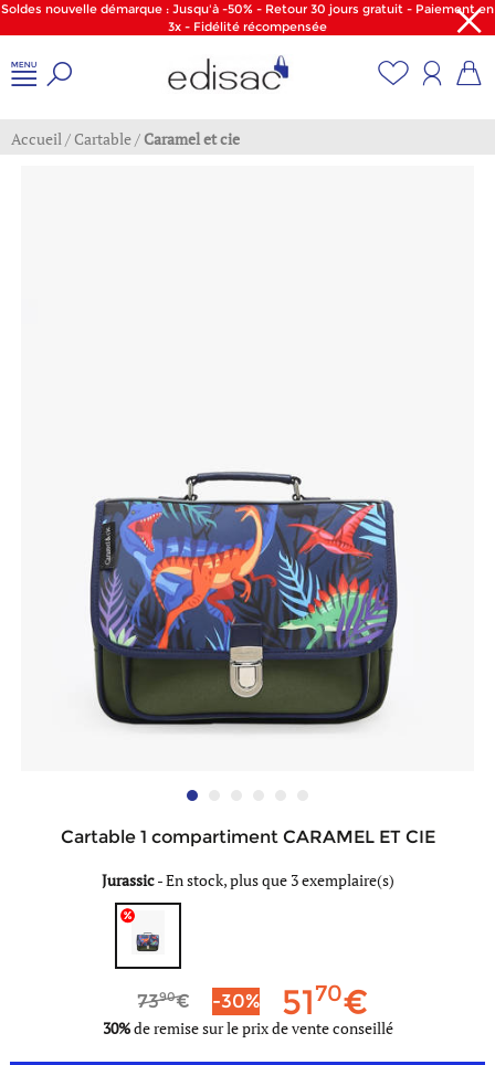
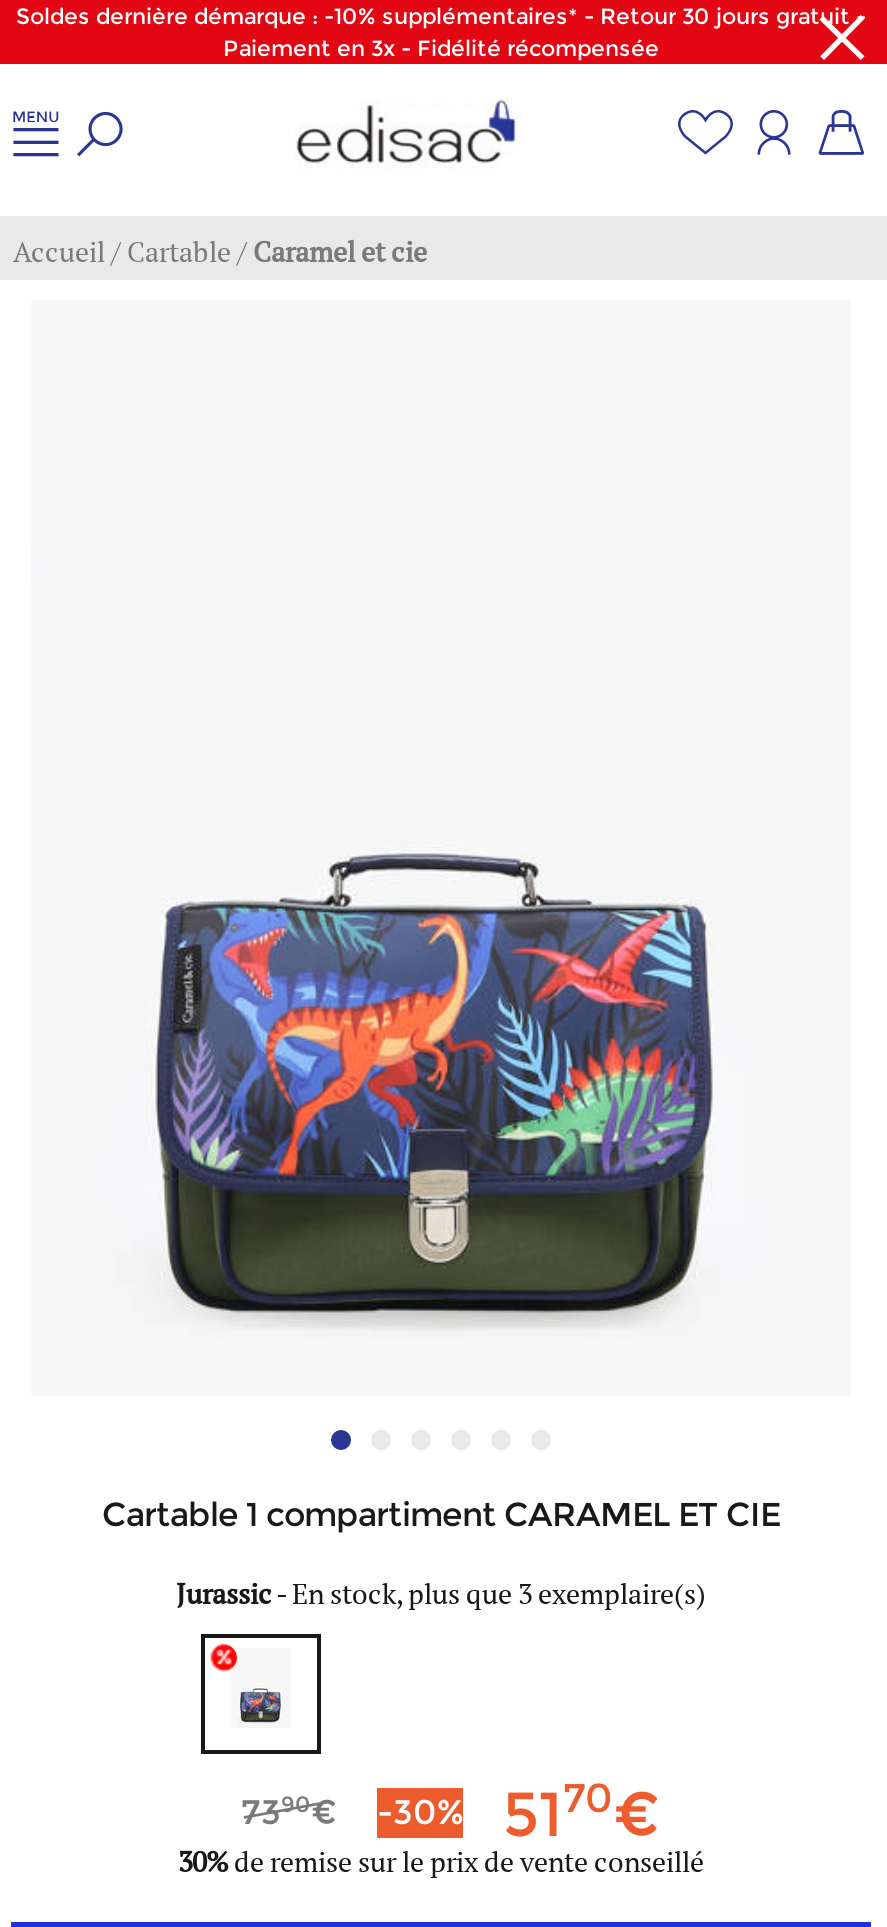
- Soldes nouvelle démarque : Jusqu'à -50% - Retour 30 jours gratuit - Paiement en
- 3x - Fidélité récompensée
+ Soldes dernière démarque : -10% supplémentaires* - Retour 30 jours gratuit -
+ Paiement en 3x - Fidélité récompensée
